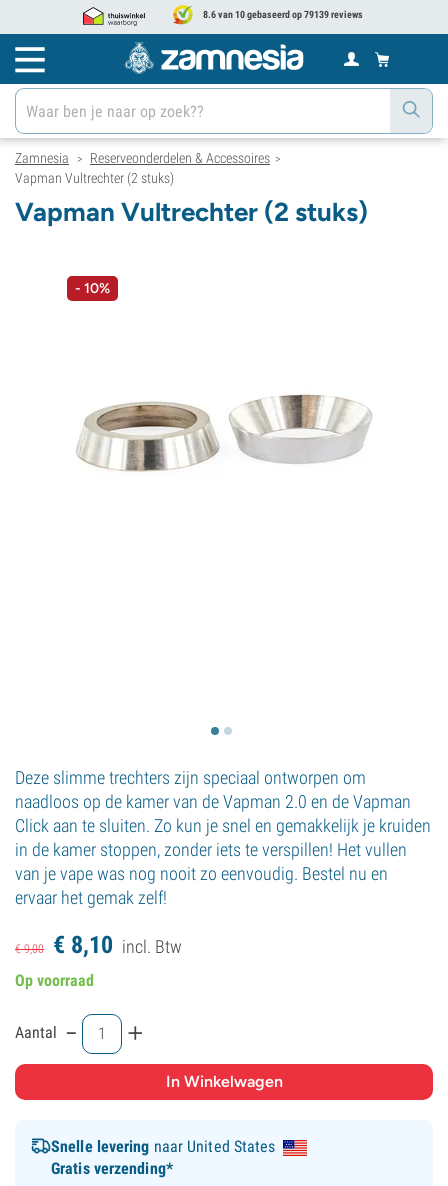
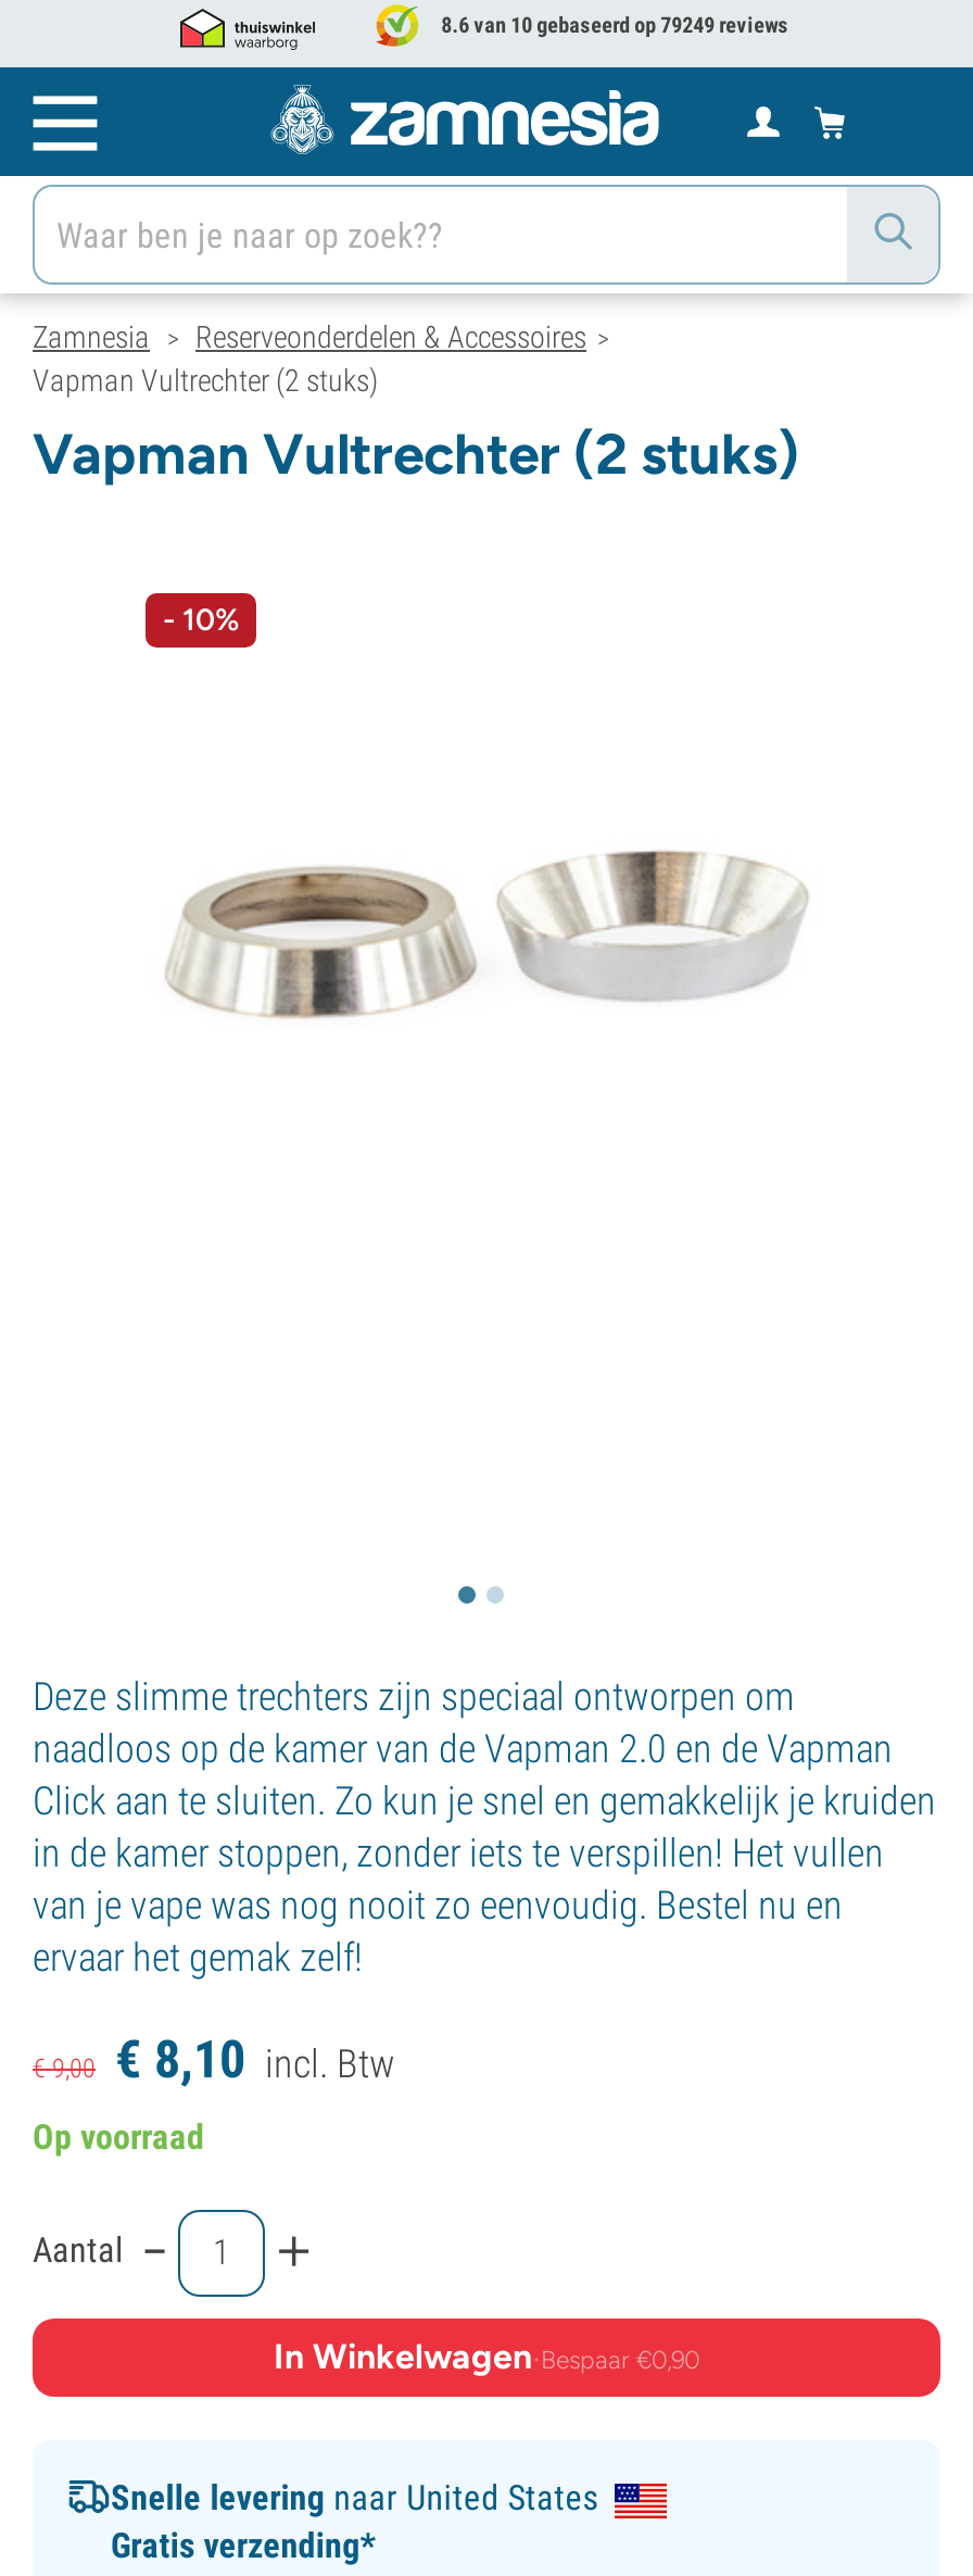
- 8.6 van 10 gebaseerd op 79139 reviews
+ 8.6 van 10 gebaseerd op 79249 reviews

+ In Winkelwagen·Bespaar €0,90
